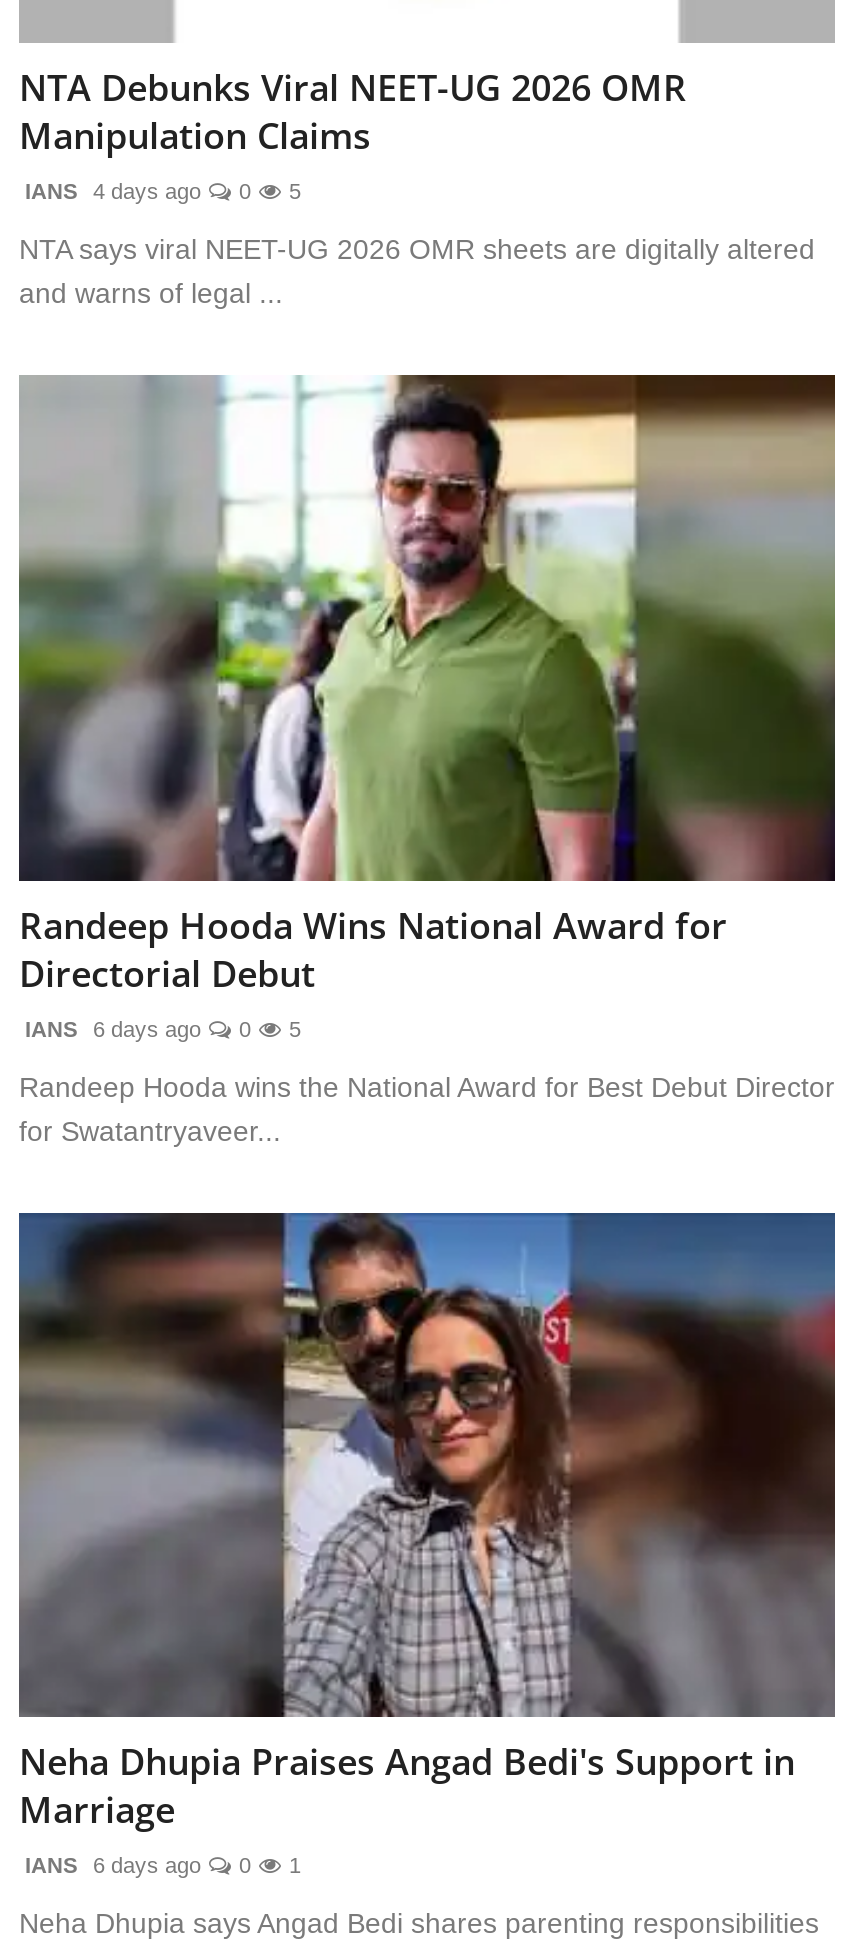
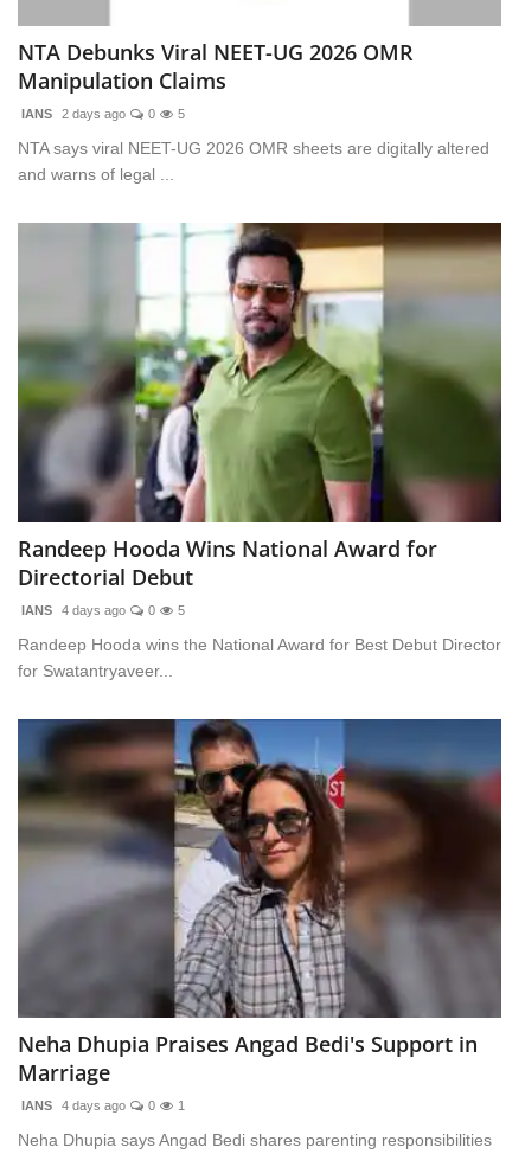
- IANS 4 days ago 0 5
+ IANS 2 days ago 0 5

- IANS 6 days ago 0 5
+ IANS 4 days ago 0 5

- IANS 6 days ago 0 1
+ IANS 4 days ago 0 1
